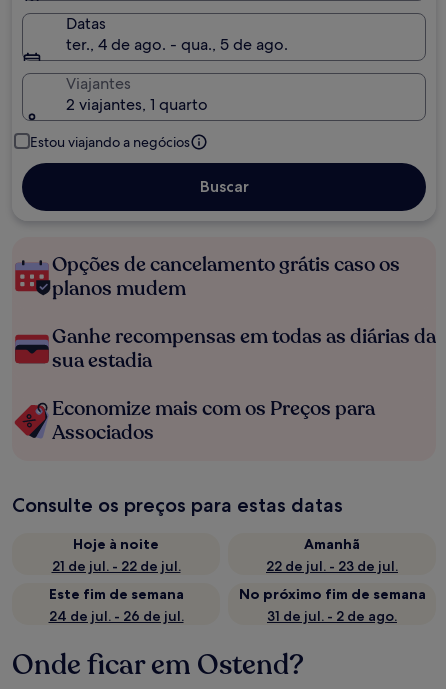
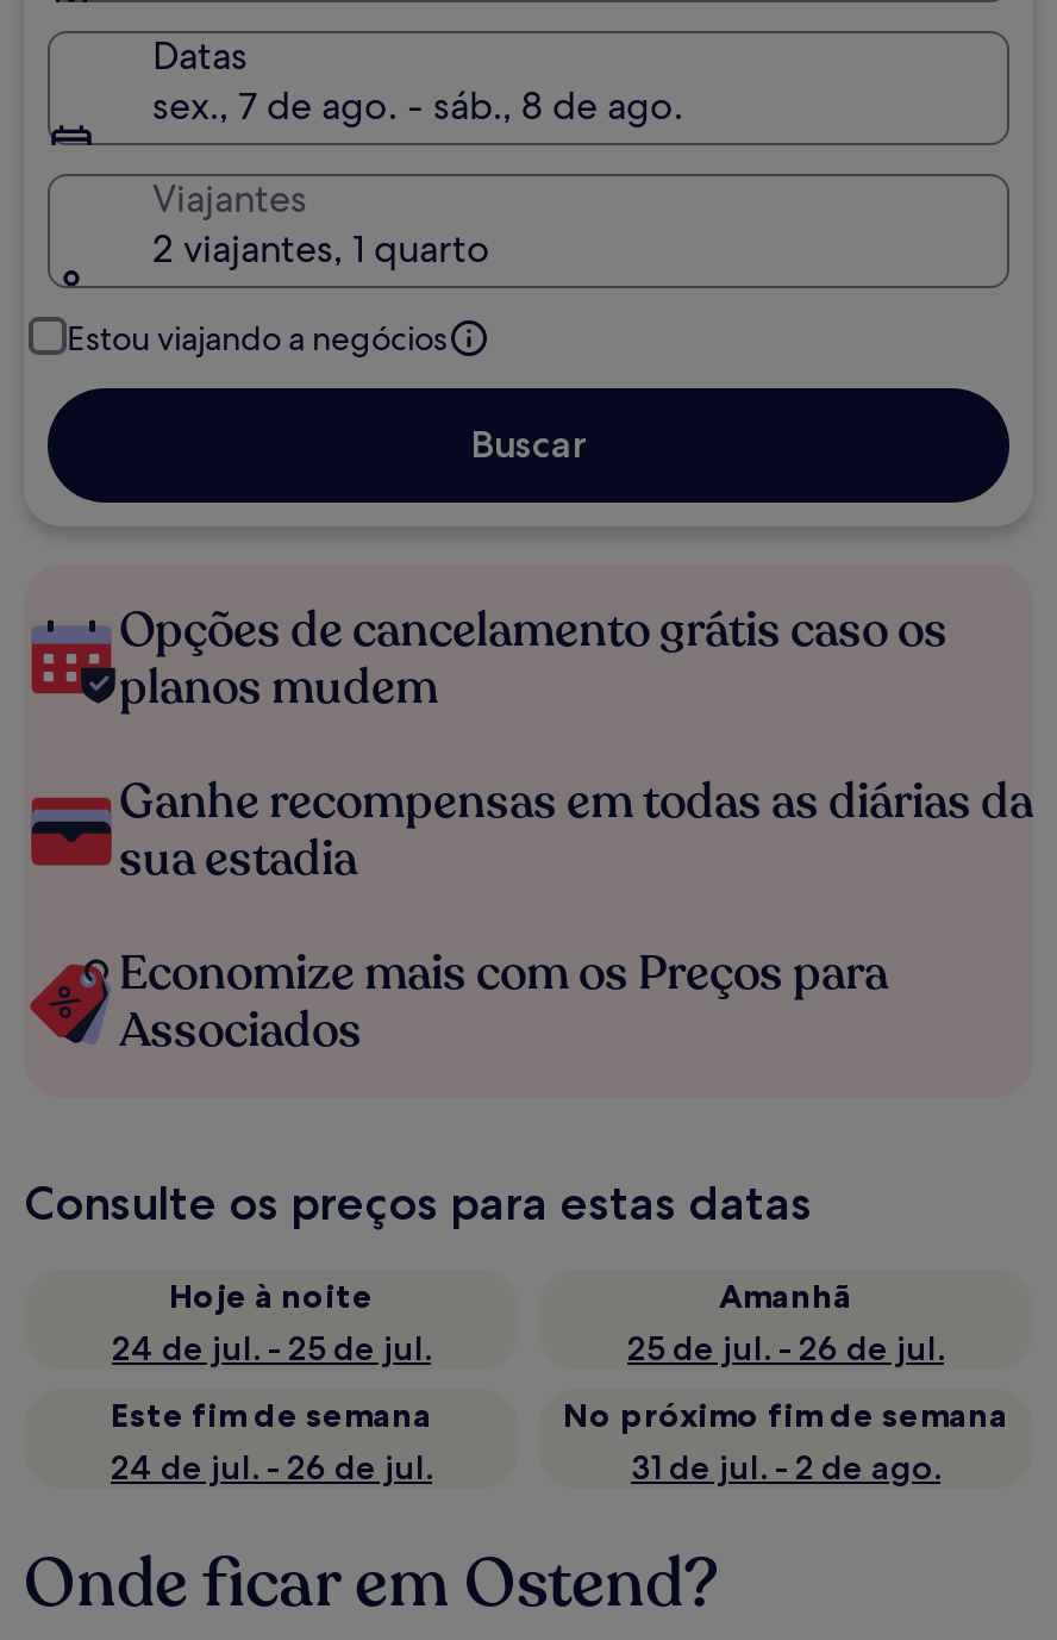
- ter., 4 de ago. - qua., 5 de ago.
+ sex., 7 de ago. - sáb., 8 de ago.

- 21 de jul. - 22 de jul.
+ 24 de jul. - 25 de jul.

- 22 de jul. - 23 de jul.
+ 25 de jul. - 26 de jul.
